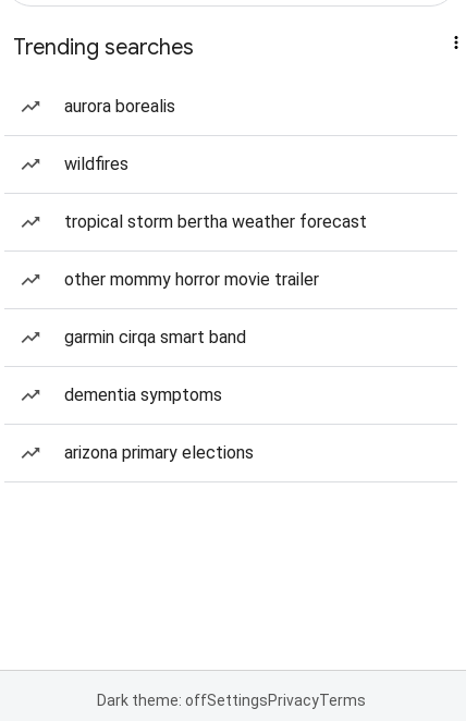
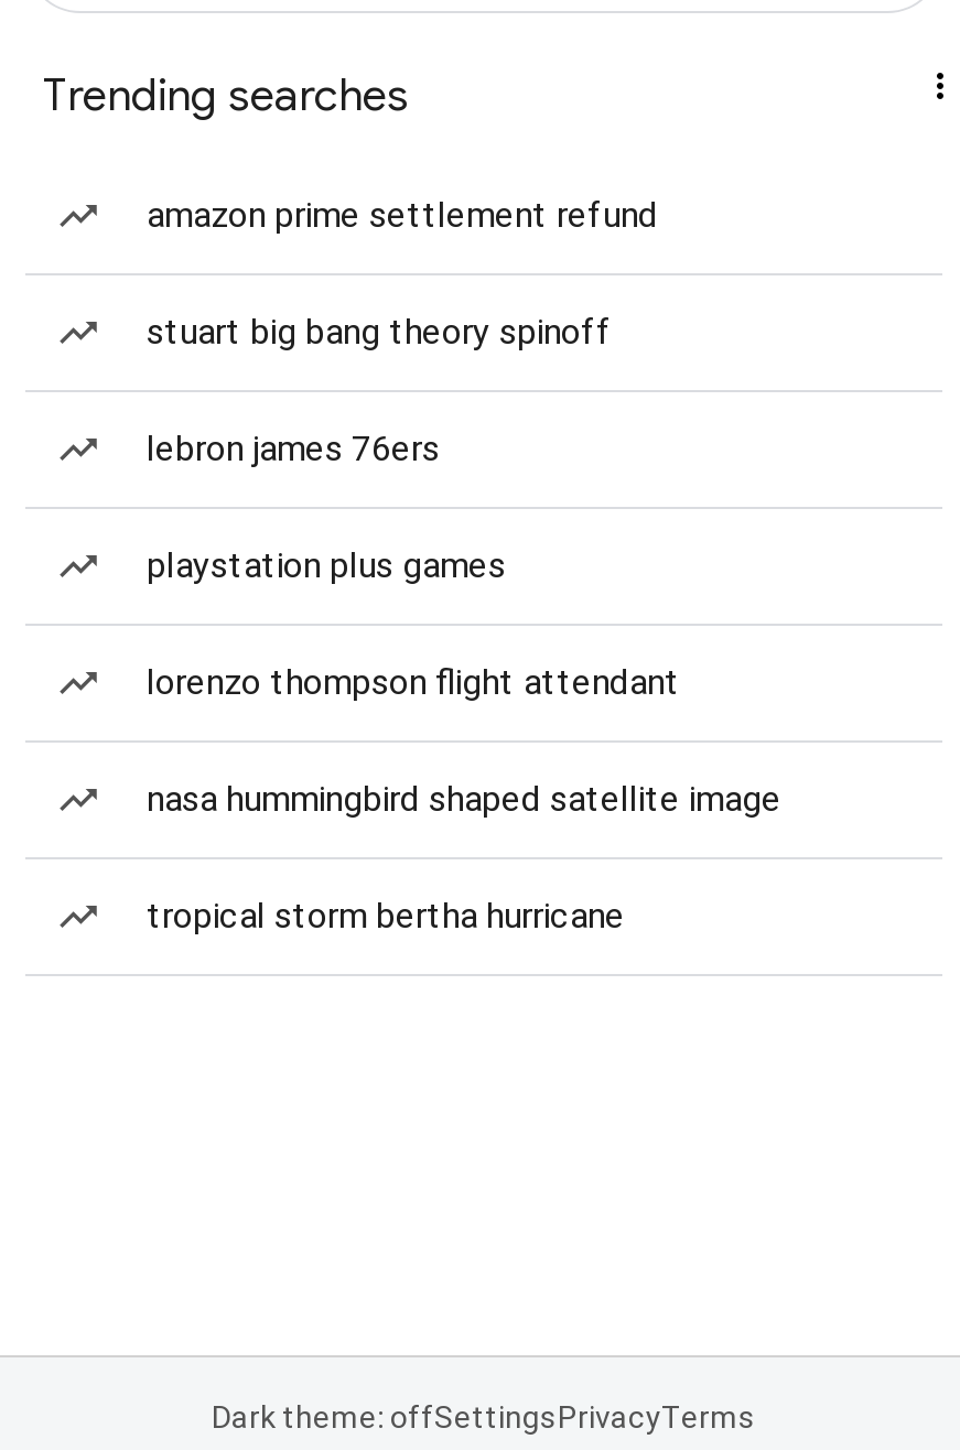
- aurora borealis
+ amazon prime settlement refund

- wildfires
+ stuart big bang theory spinoff

- tropical storm bertha weather forecast
+ lebron james 76ers

- other mommy horror movie trailer
+ playstation plus games

- garmin cirqa smart band
+ lorenzo thompson flight attendant

- dementia symptoms
+ nasa hummingbird shaped satellite image

- arizona primary elections
+ tropical storm bertha hurricane
